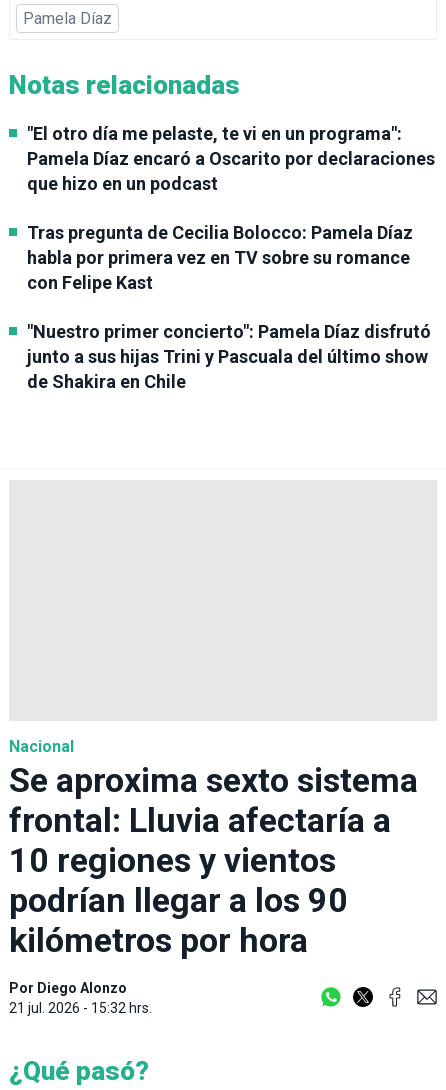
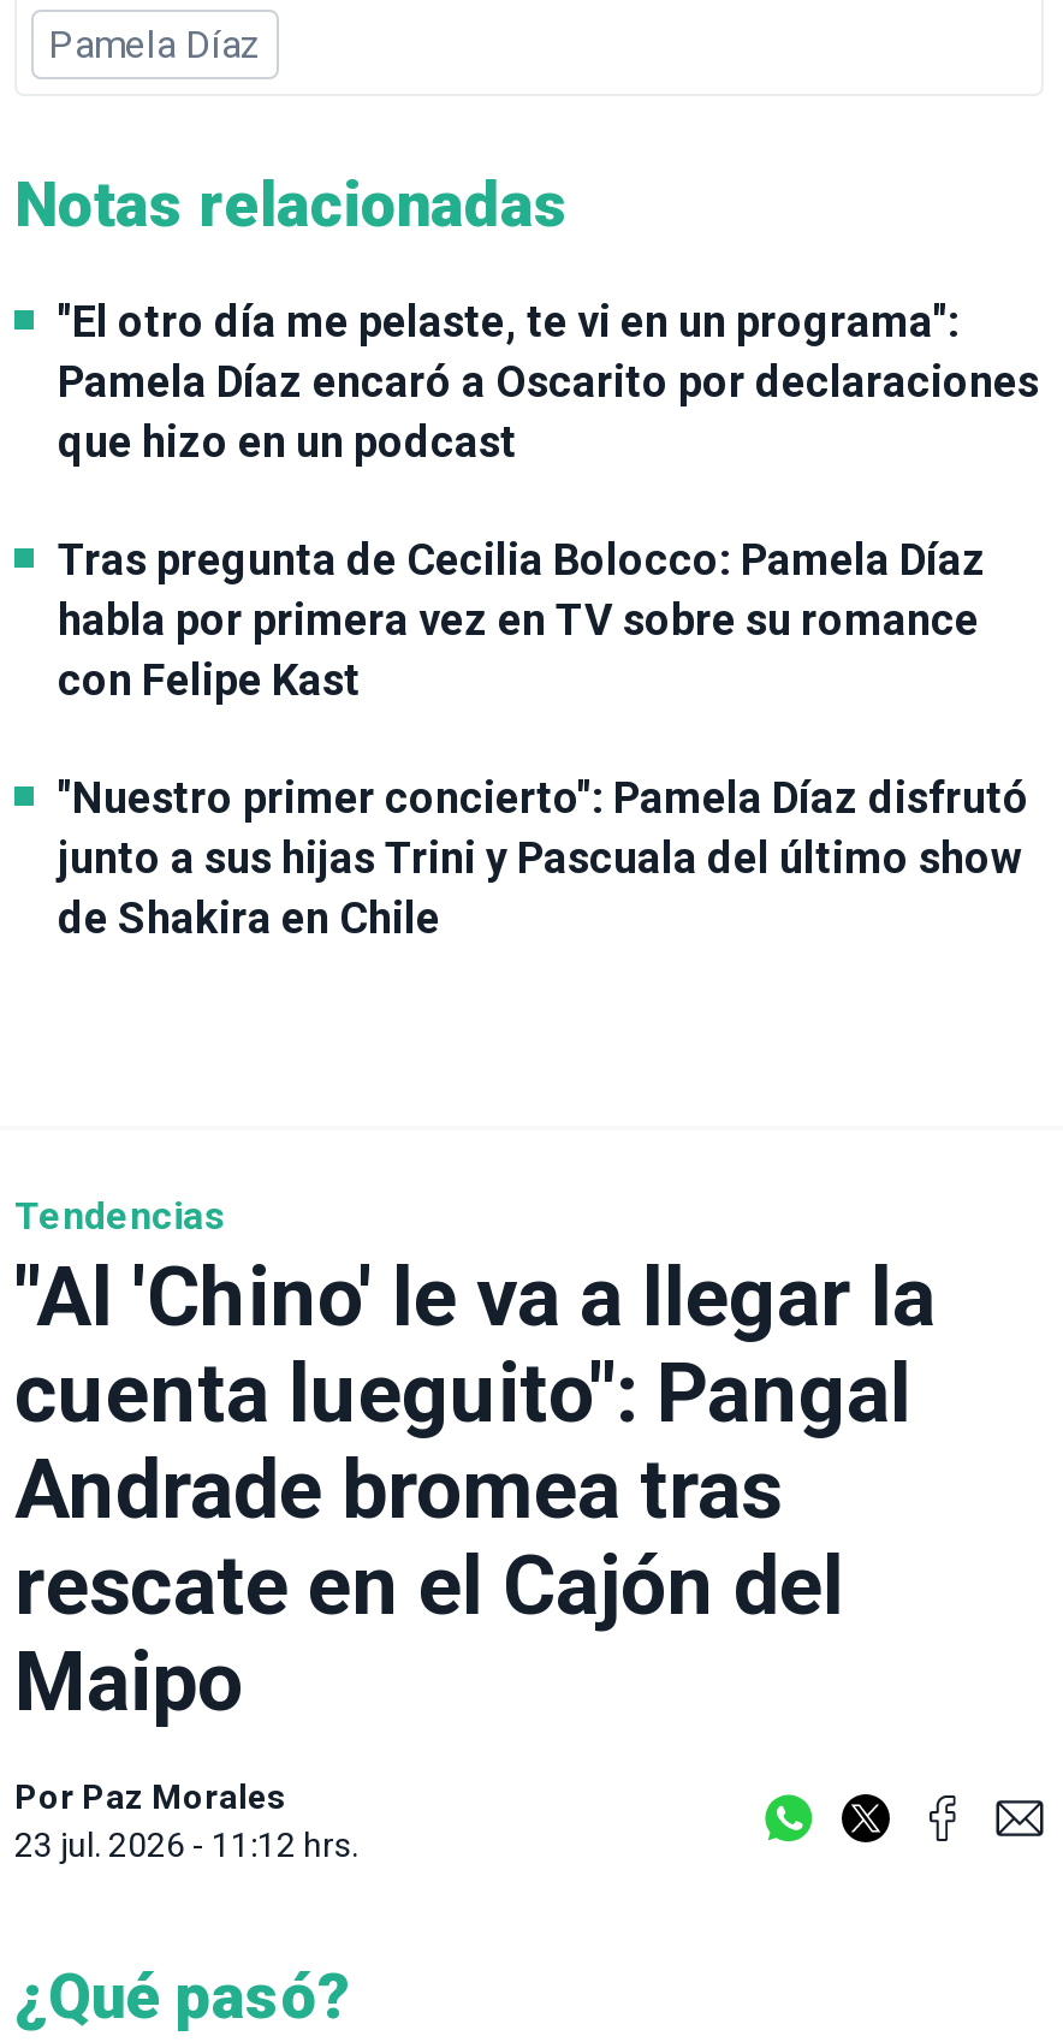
- Nacional
- Se aproxima sexto sistema
- frontal: Lluvia afectaría a
- 10 regiones y vientos
- podrían llegar a los 90
- kilómetros por hora
+ Tendencias
+ "Al 'Chino' le va a llegar la
+ cuenta lueguito": Pangal
+ Andrade bromea tras
+ rescate en el Cajón del
+ Maipo

- Por Diego Alonzo
- 21 jul. 2026 - 15:32 hrs.
+ Por Paz Morales
+ 23 jul. 2026 - 11:12 hrs.
